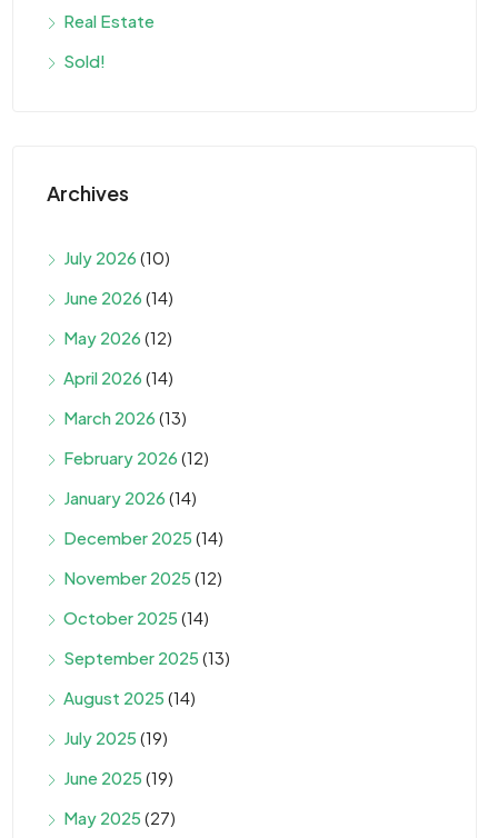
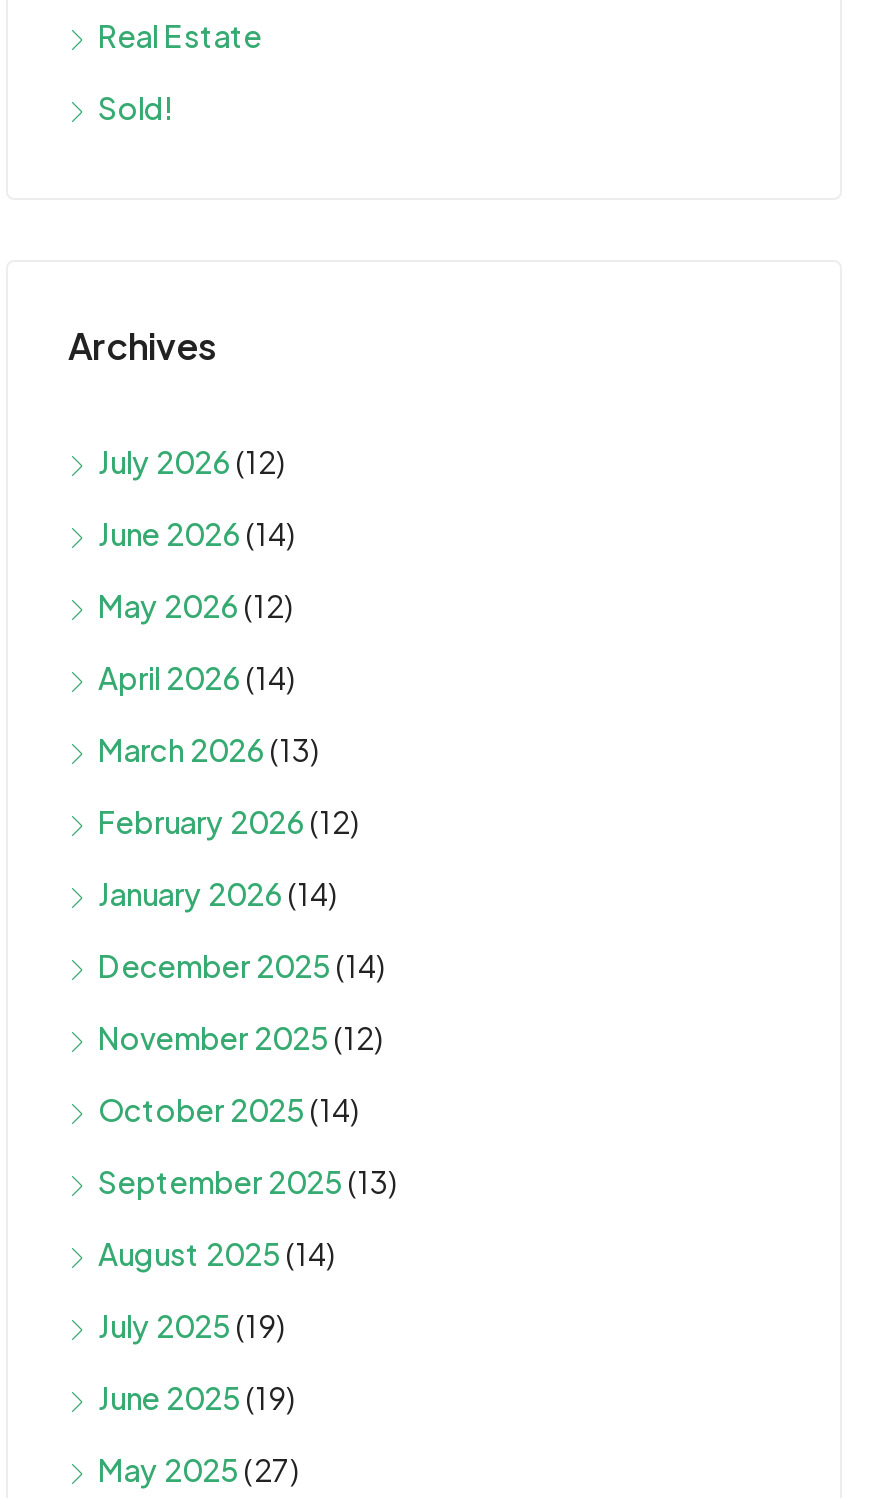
- July 2026 (10)
+ July 2026 (12)
